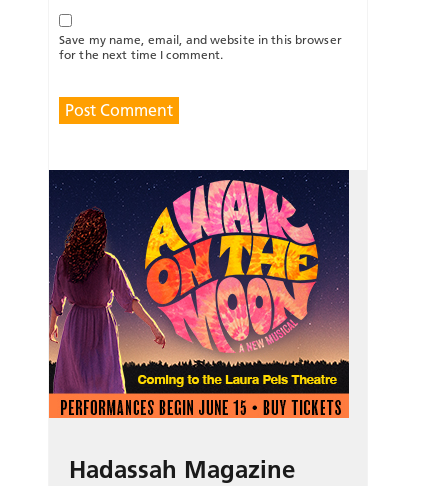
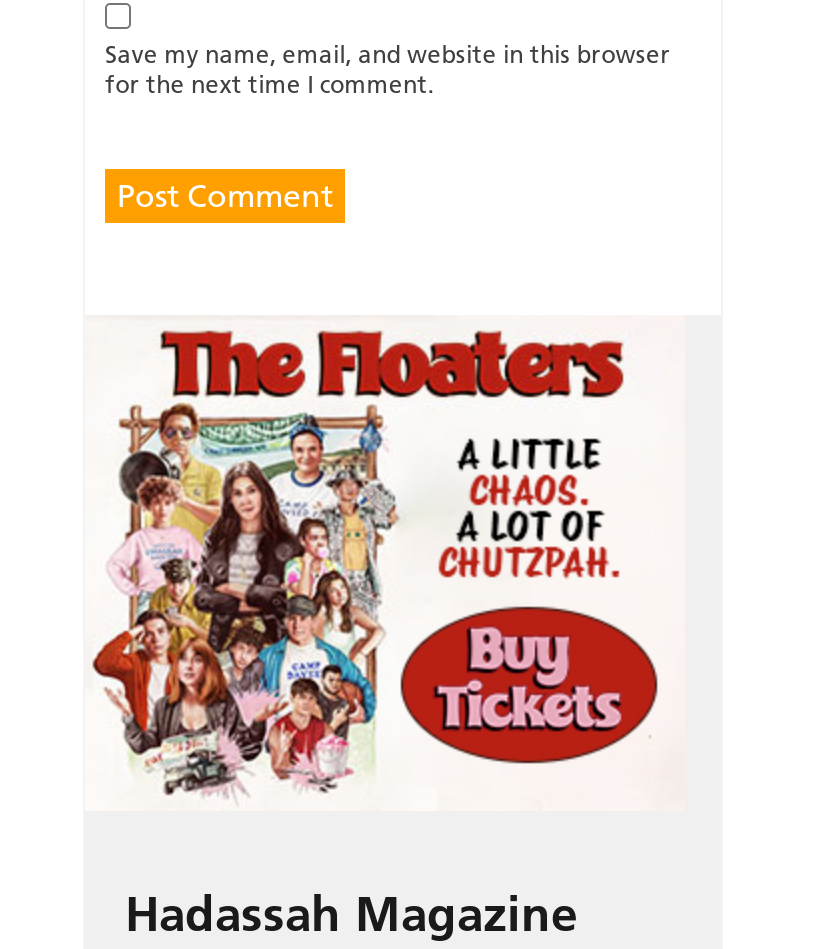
- [image]
+ [image]
